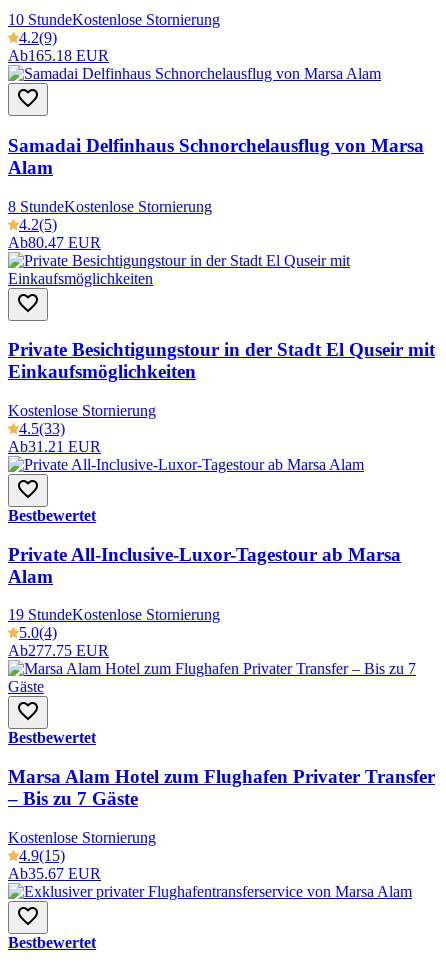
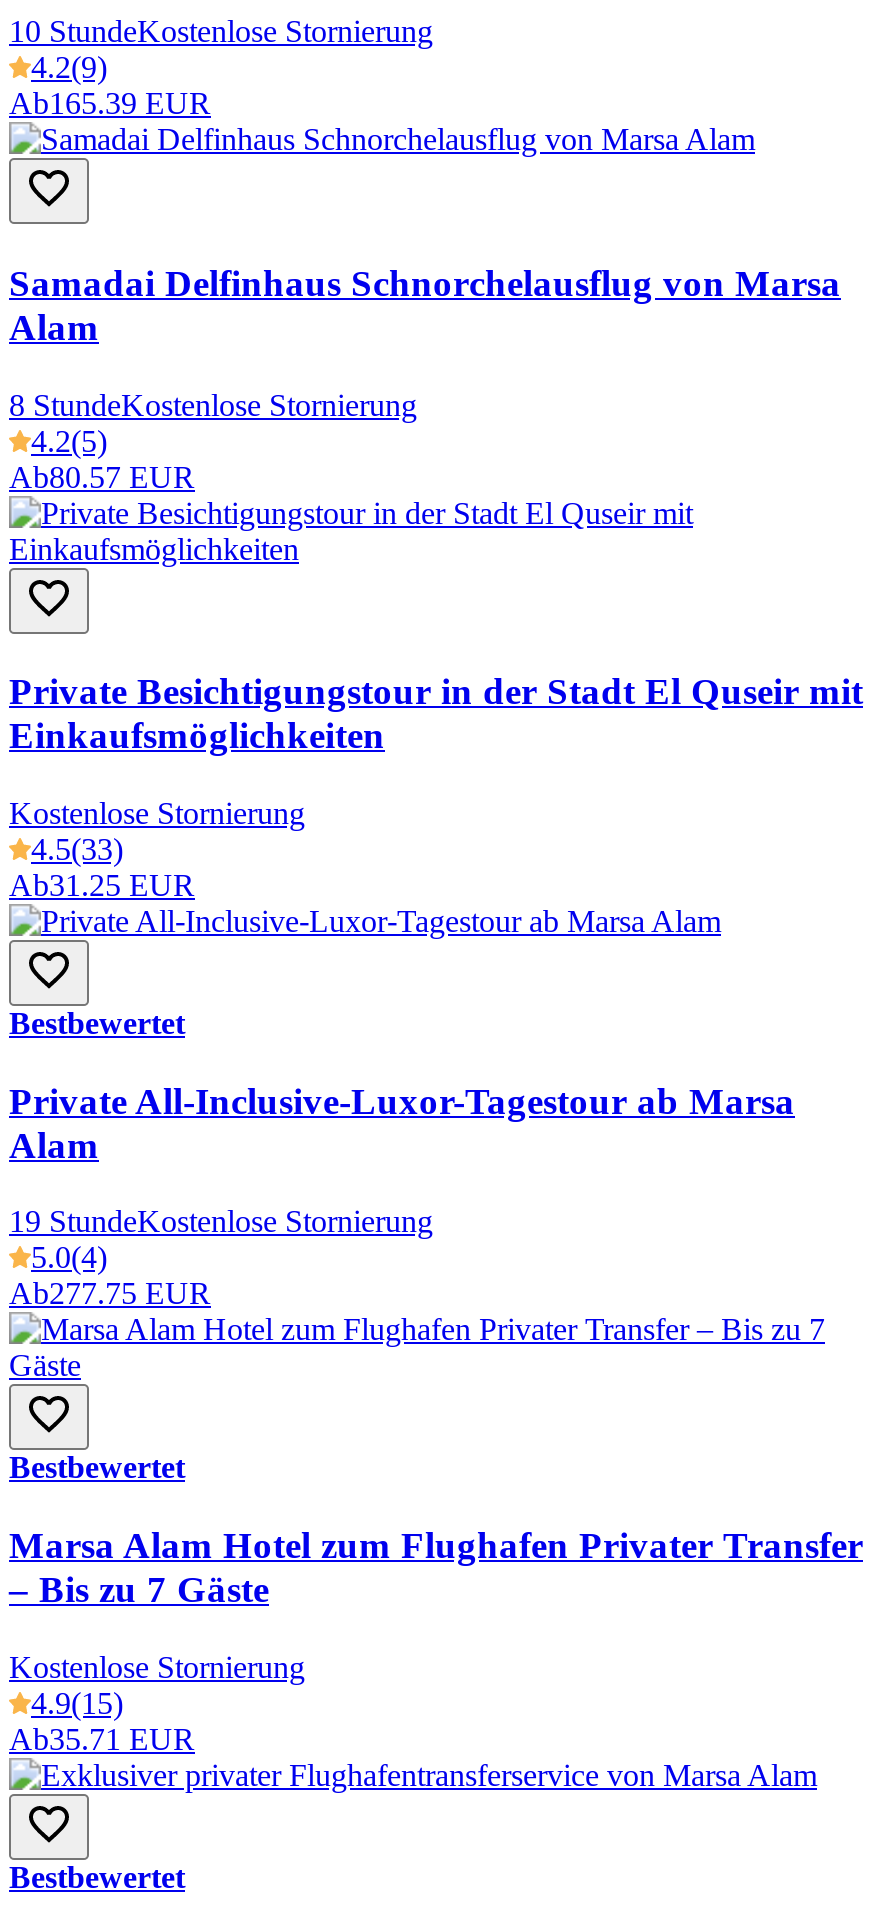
- Ab165.18 EUR
+ Ab165.39 EUR

- Ab80.47 EUR
+ Ab80.57 EUR

- Ab31.21 EUR
+ Ab31.25 EUR

- Ab35.67 EUR
+ Ab35.71 EUR
